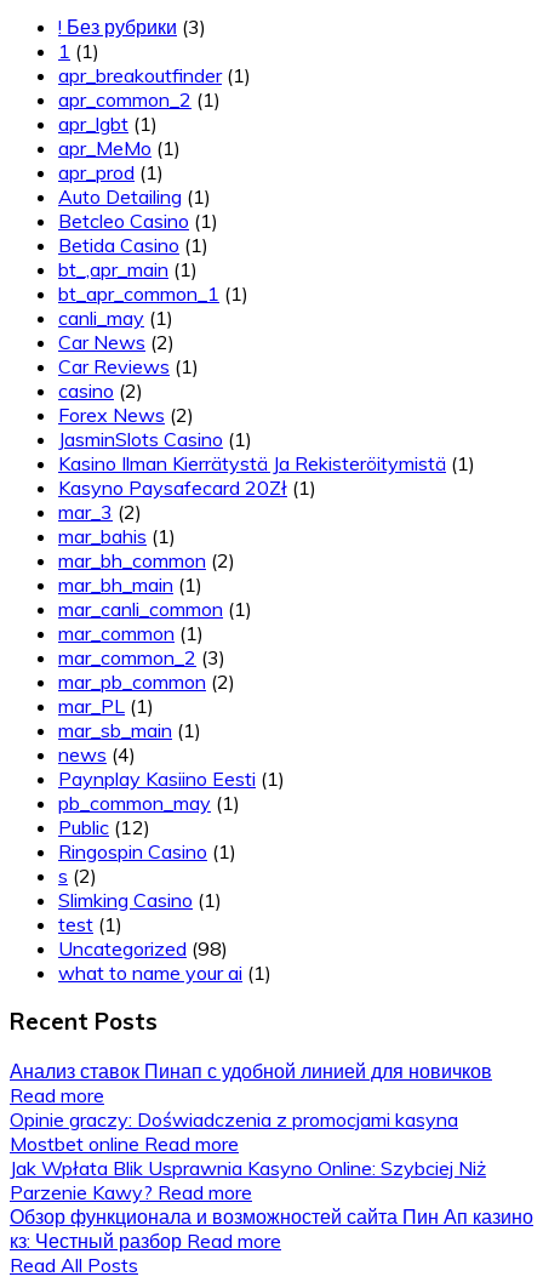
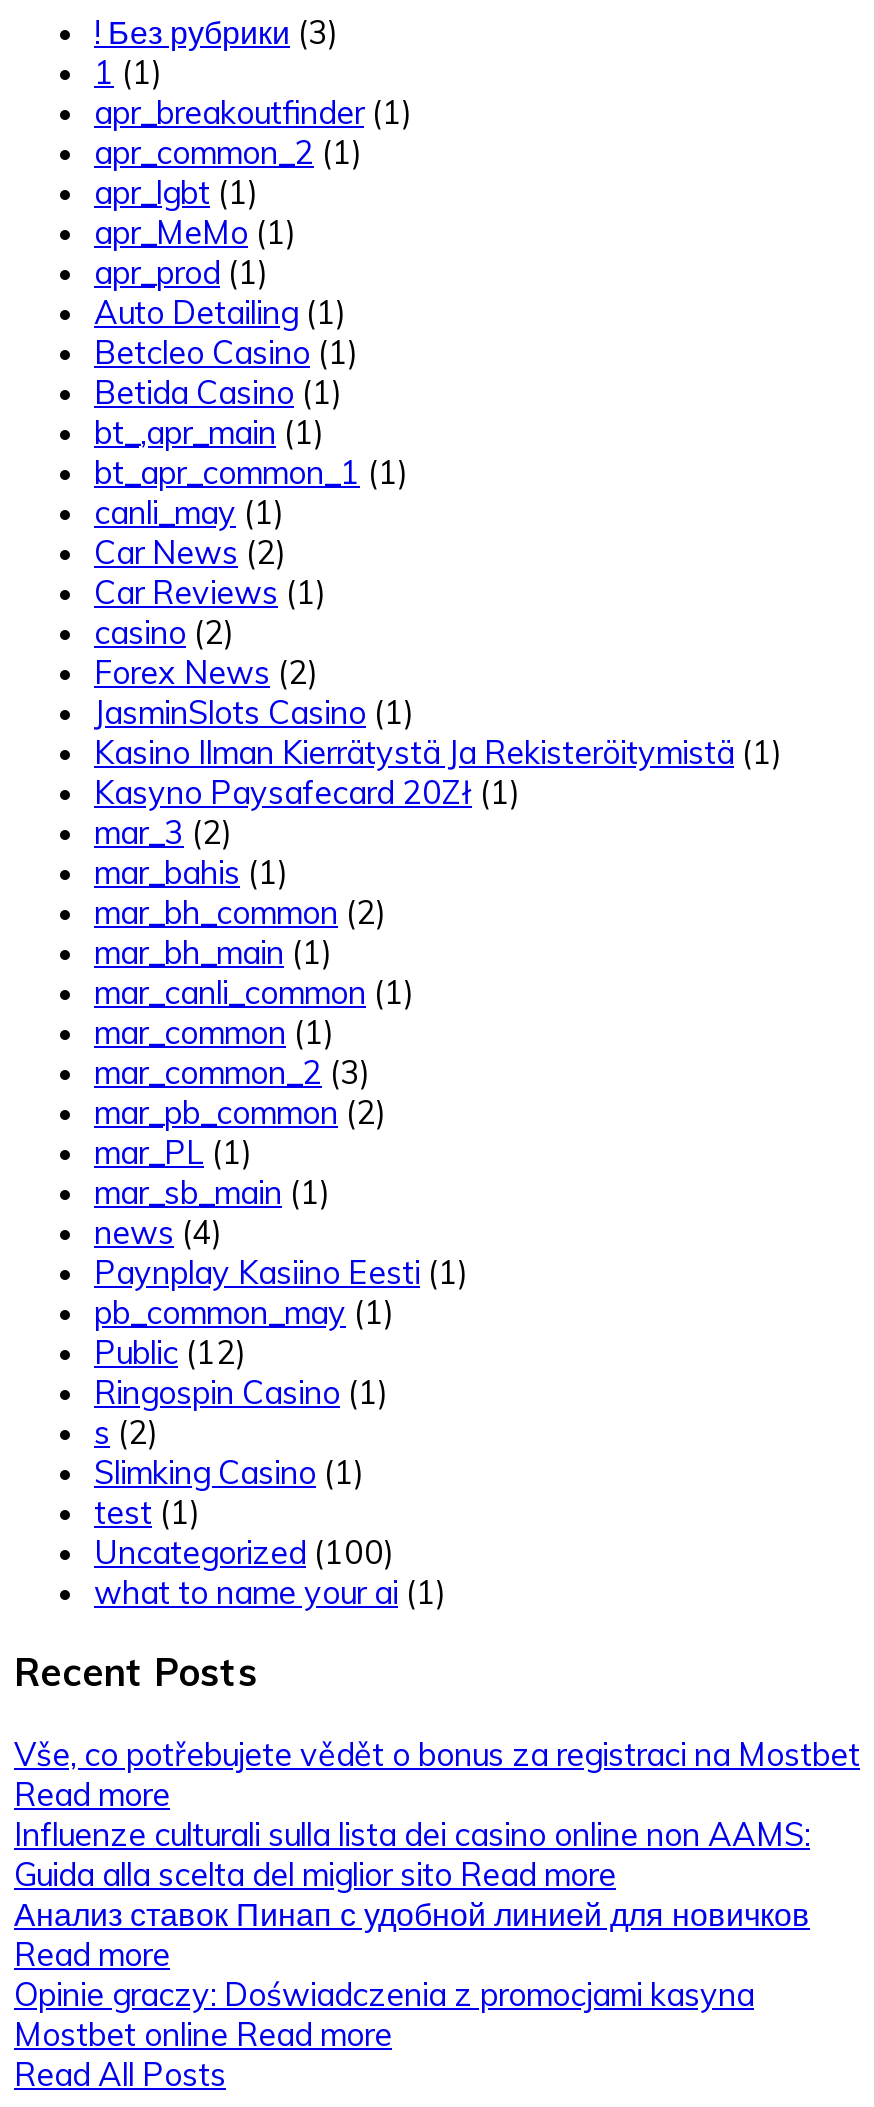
- Uncategorized (98)
+ Uncategorized (100)

+ Vše, co potřebujete vědět o bonus za registraci na Mostbet
+ Read more
+ Influenze culturali sulla lista dei casino online non AAMS:
+ Guida alla scelta del miglior sito Read more

moved down: Анализ ставок Пинап с удобной линией для новичков | Read more | Opinie graczy: Doświadczenia z promocjami kasyna | Mostbet online Read more

- Jak Wpłata Blik Usprawnia Kasyno Online: Szybciej Niż
- Parzenie Kawy? Read more
- Обзор функционала и возможностей сайта Пин Ап казино
- кз: Честный разбор Read more
